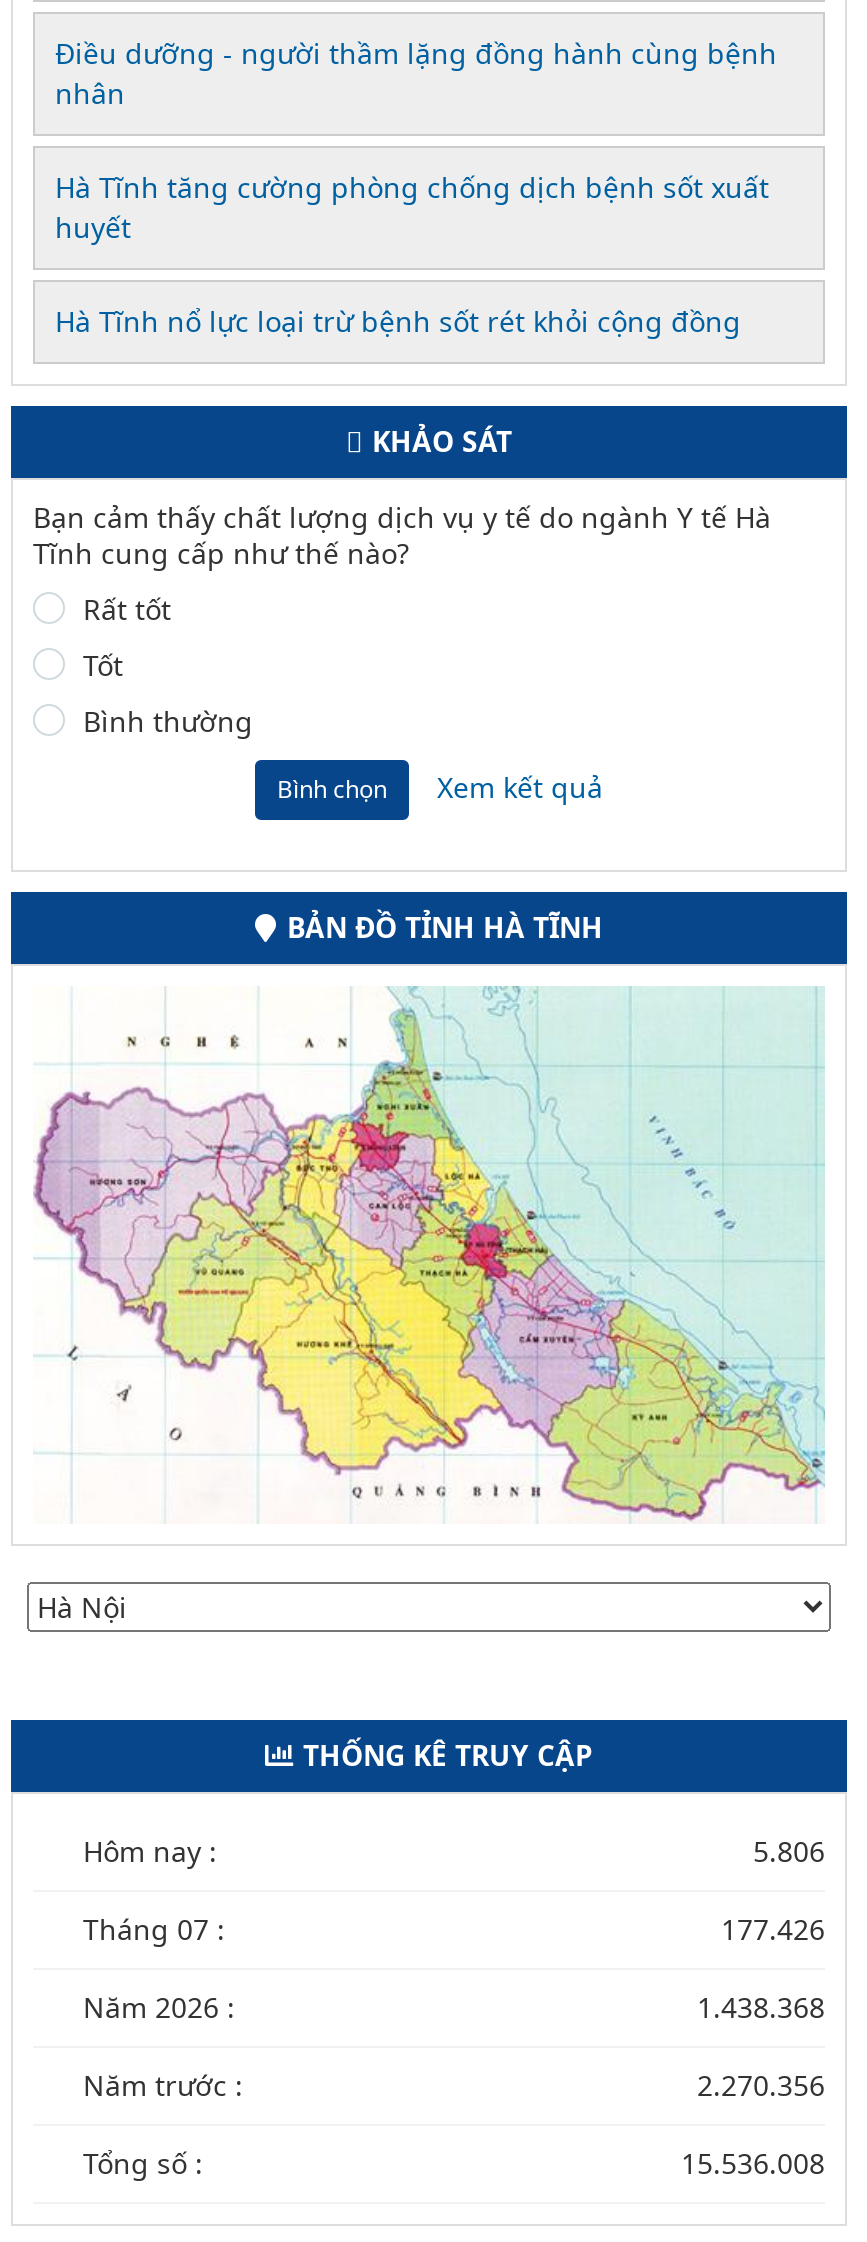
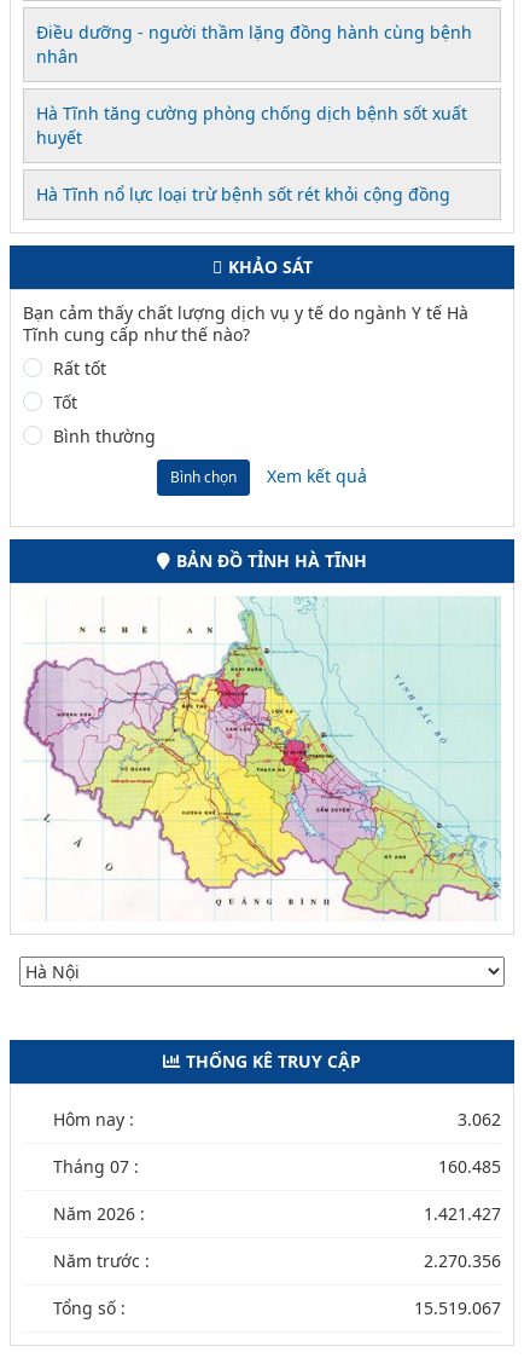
- 5.806
+ 3.062

- 177.426
+ 160.485

- 1.438.368
+ 1.421.427

- 15.536.008
+ 15.519.067
